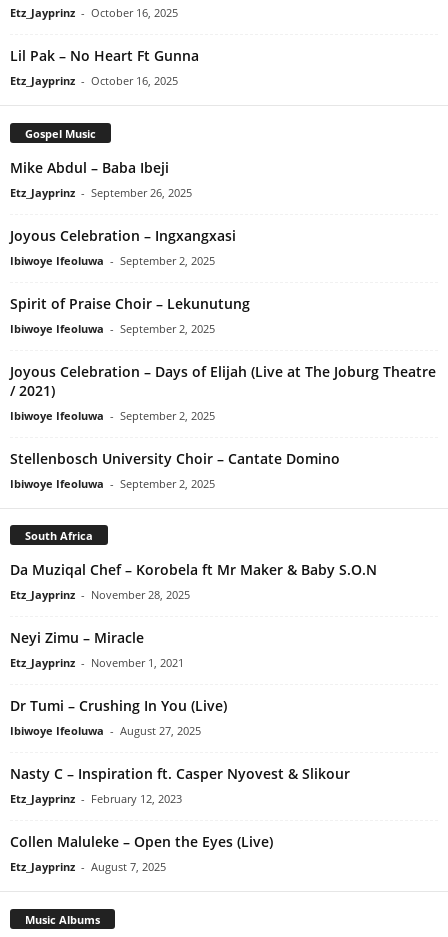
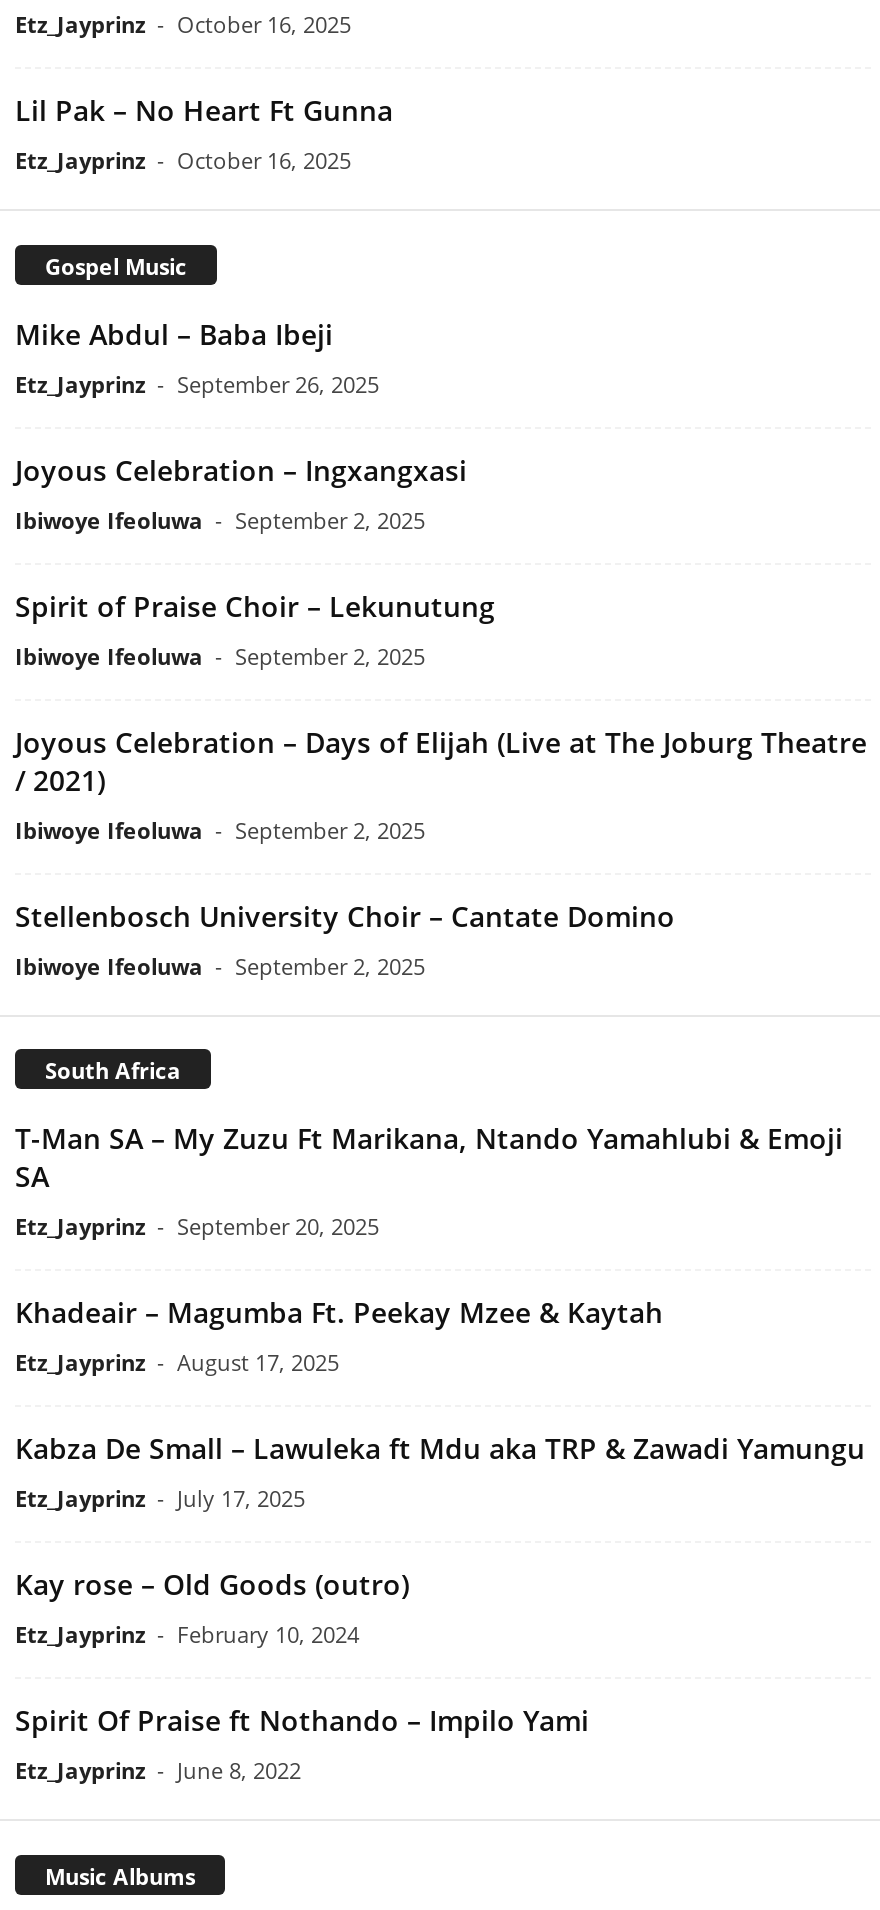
- Da Muziqal Chef – Korobela ft Mr Maker & Baby S.O.N
- Etz_Jayprinz - November 28, 2025
+ T-Man SA – My Zuzu Ft Marikana, Ntando Yamahlubi & Emoji
+ SA
+ Etz_Jayprinz - September 20, 2025

- Neyi Zimu – Miracle
- Etz_Jayprinz - November 1, 2021
+ Khadeair – Magumba Ft. Peekay Mzee & Kaytah
+ Etz_Jayprinz - August 17, 2025

- Dr Tumi – Crushing In You (Live)
- Ibiwoye Ifeoluwa - August 27, 2025
+ Kabza De Small – Lawuleka ft Mdu aka TRP & Zawadi Yamungu
+ Etz_Jayprinz - July 17, 2025

- Nasty C – Inspiration ft. Casper Nyovest & Slikour
- Etz_Jayprinz - February 12, 2023
+ Kay rose – Old Goods (outro)
+ Etz_Jayprinz - February 10, 2024

- Collen Maluleke – Open the Eyes (Live)
- Etz_Jayprinz - August 7, 2025
+ Spirit Of Praise ft Nothando – Impilo Yami
+ Etz_Jayprinz - June 8, 2022
